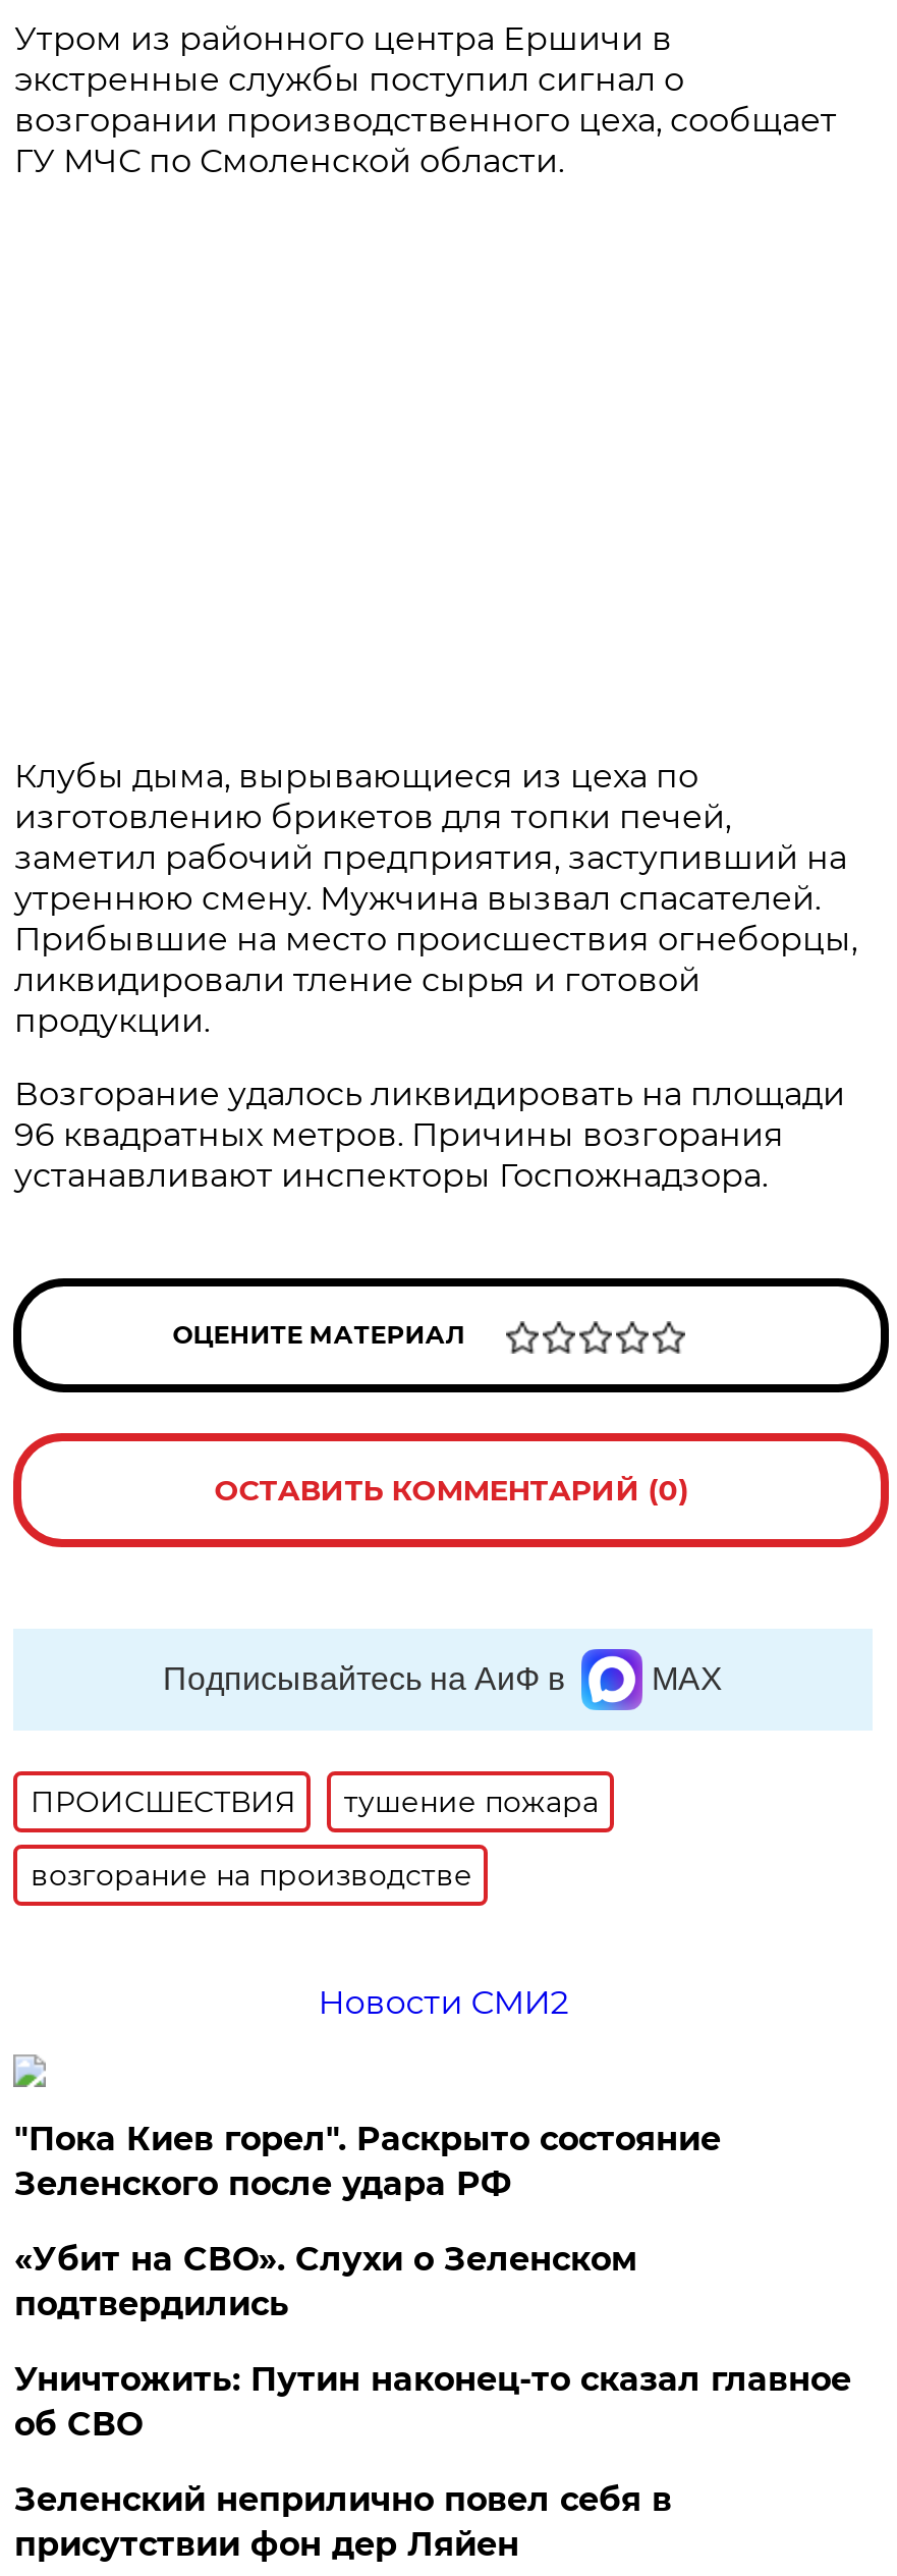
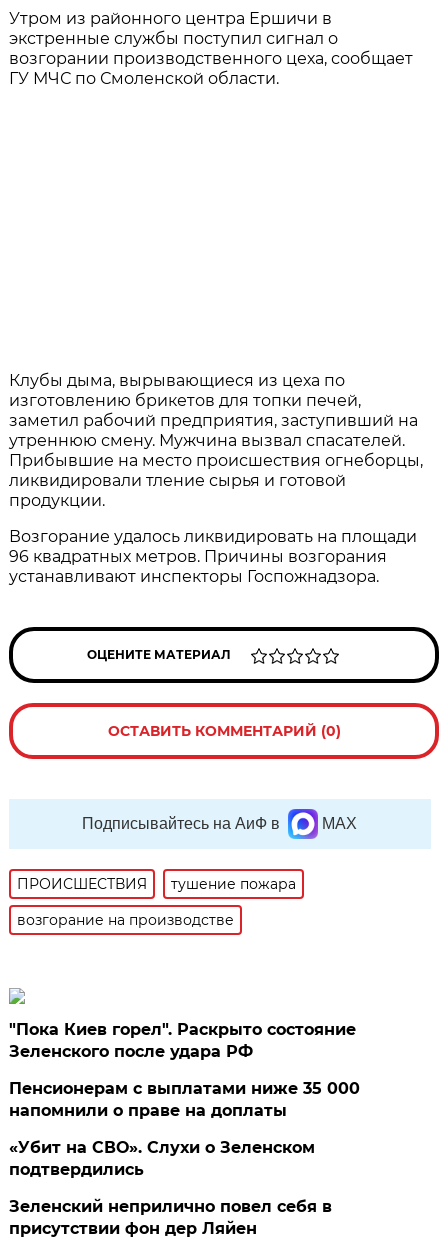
- Новости СМИ2

+ Пенсионерам с выплатами ниже 35 000
+ напомнили о праве на доплаты

moved down: «Убит на СВО». Слухи о Зеленском | подтвердились

- Уничтожить: Путин наконец-то сказал главное
- об СВО
